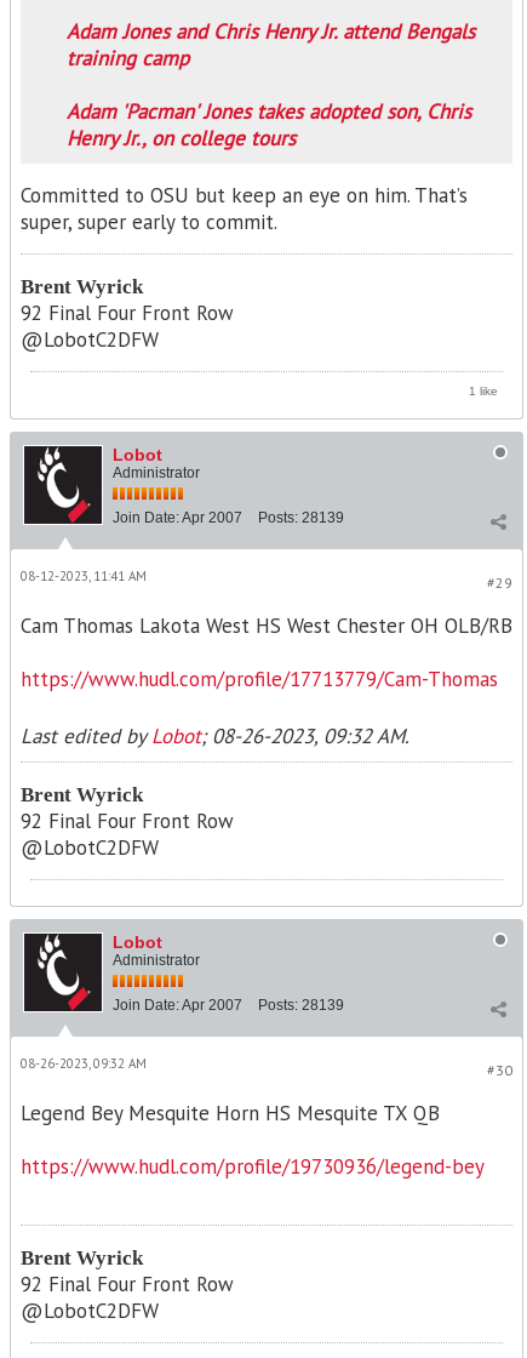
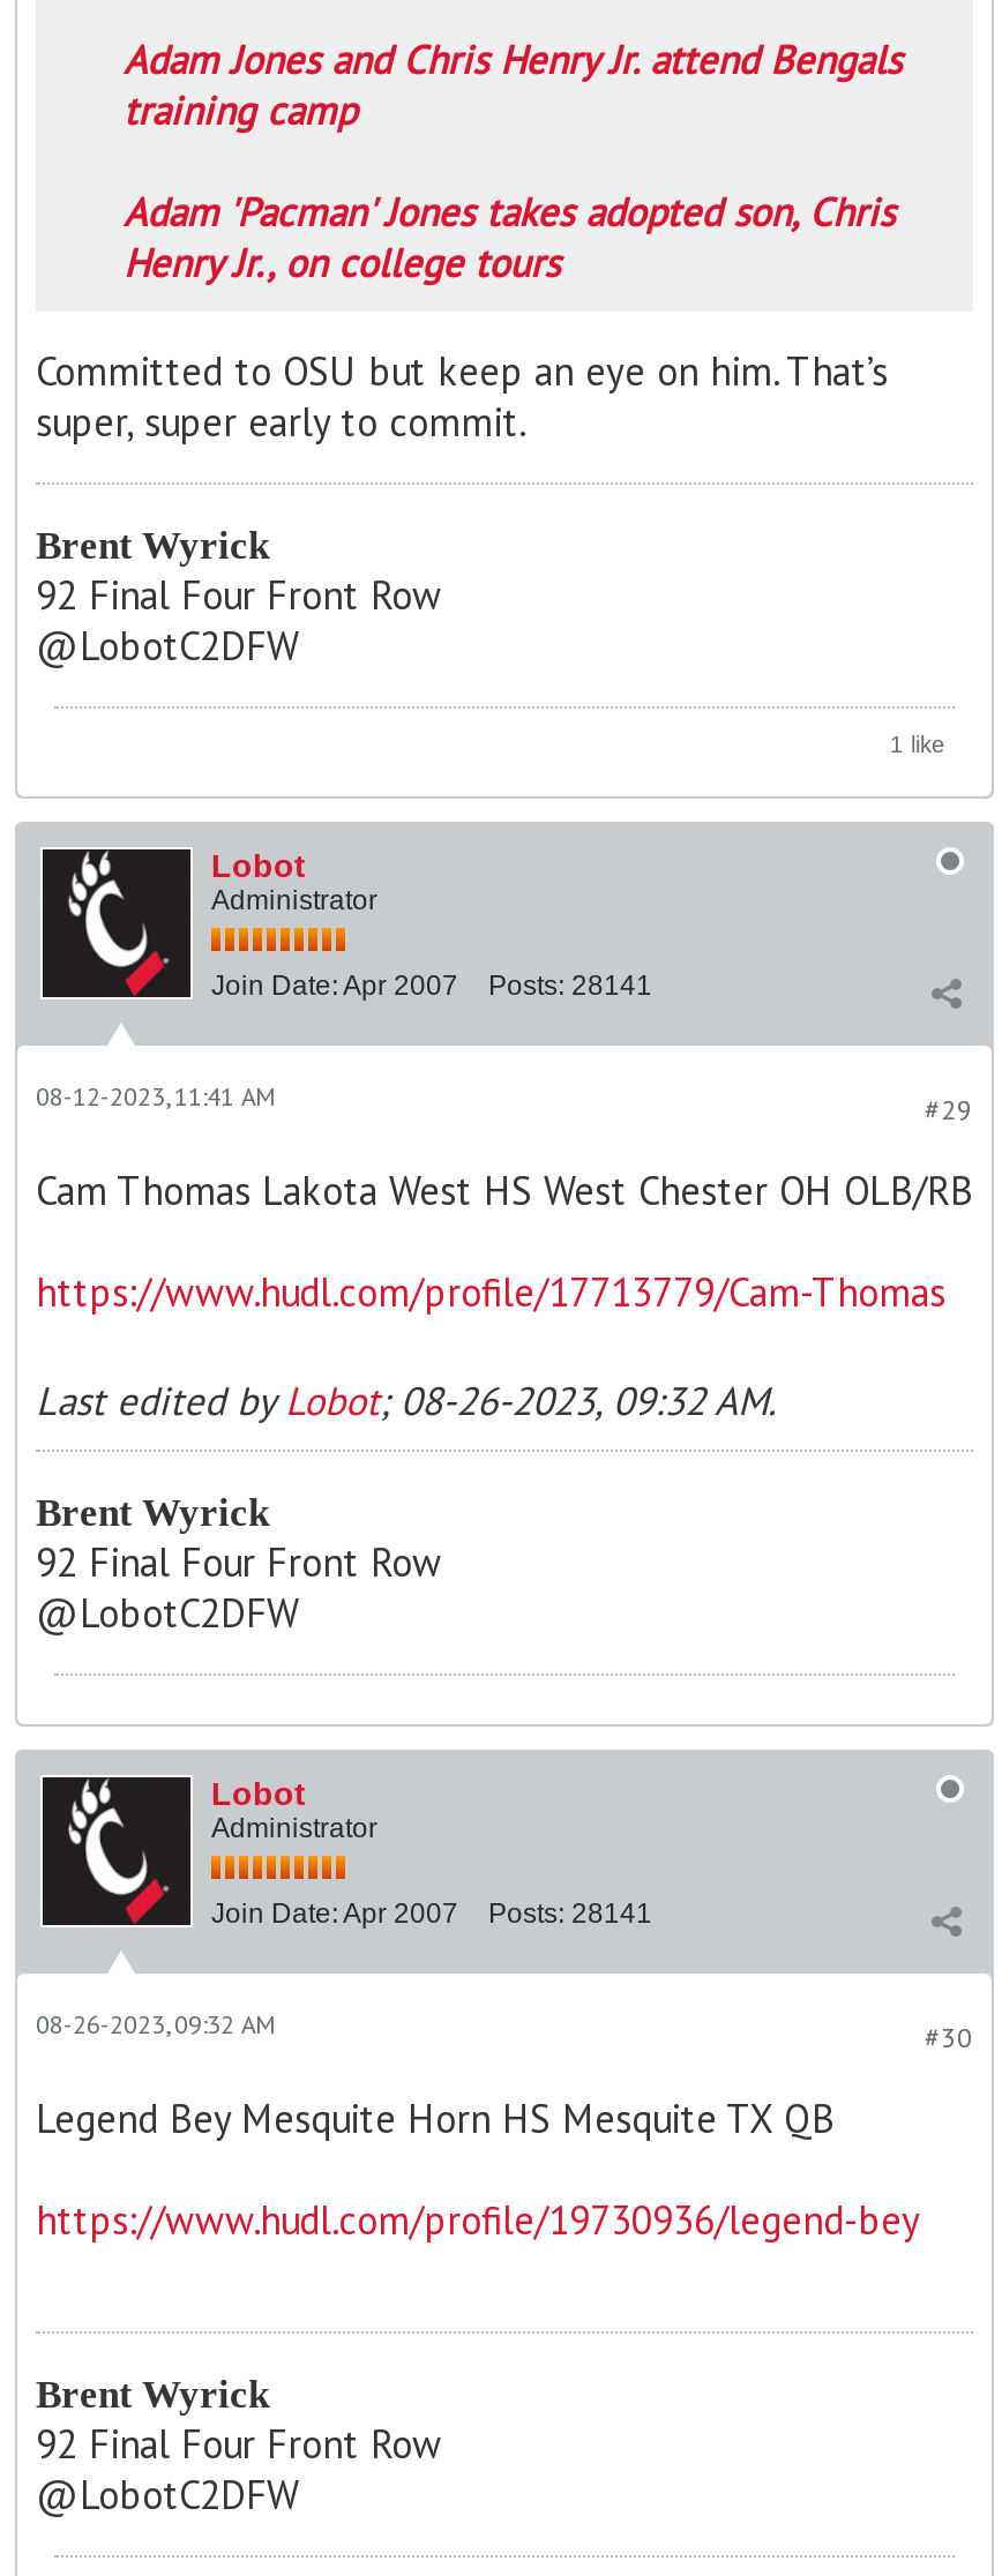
- Join Date: Apr 2007 Posts: 28139
+ Join Date: Apr 2007 Posts: 28141

- Join Date: Apr 2007 Posts: 28139
+ Join Date: Apr 2007 Posts: 28141
